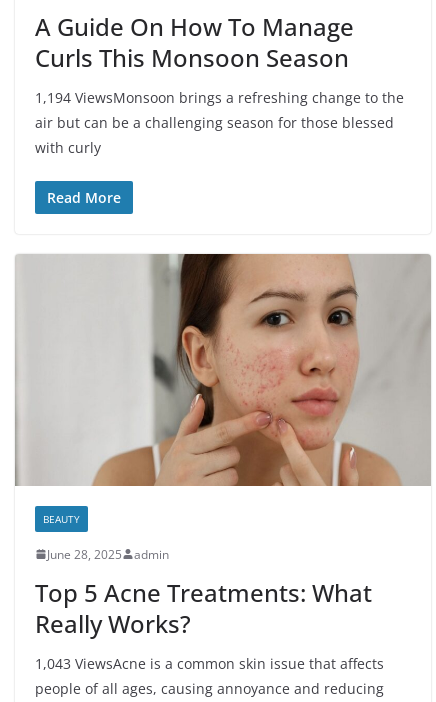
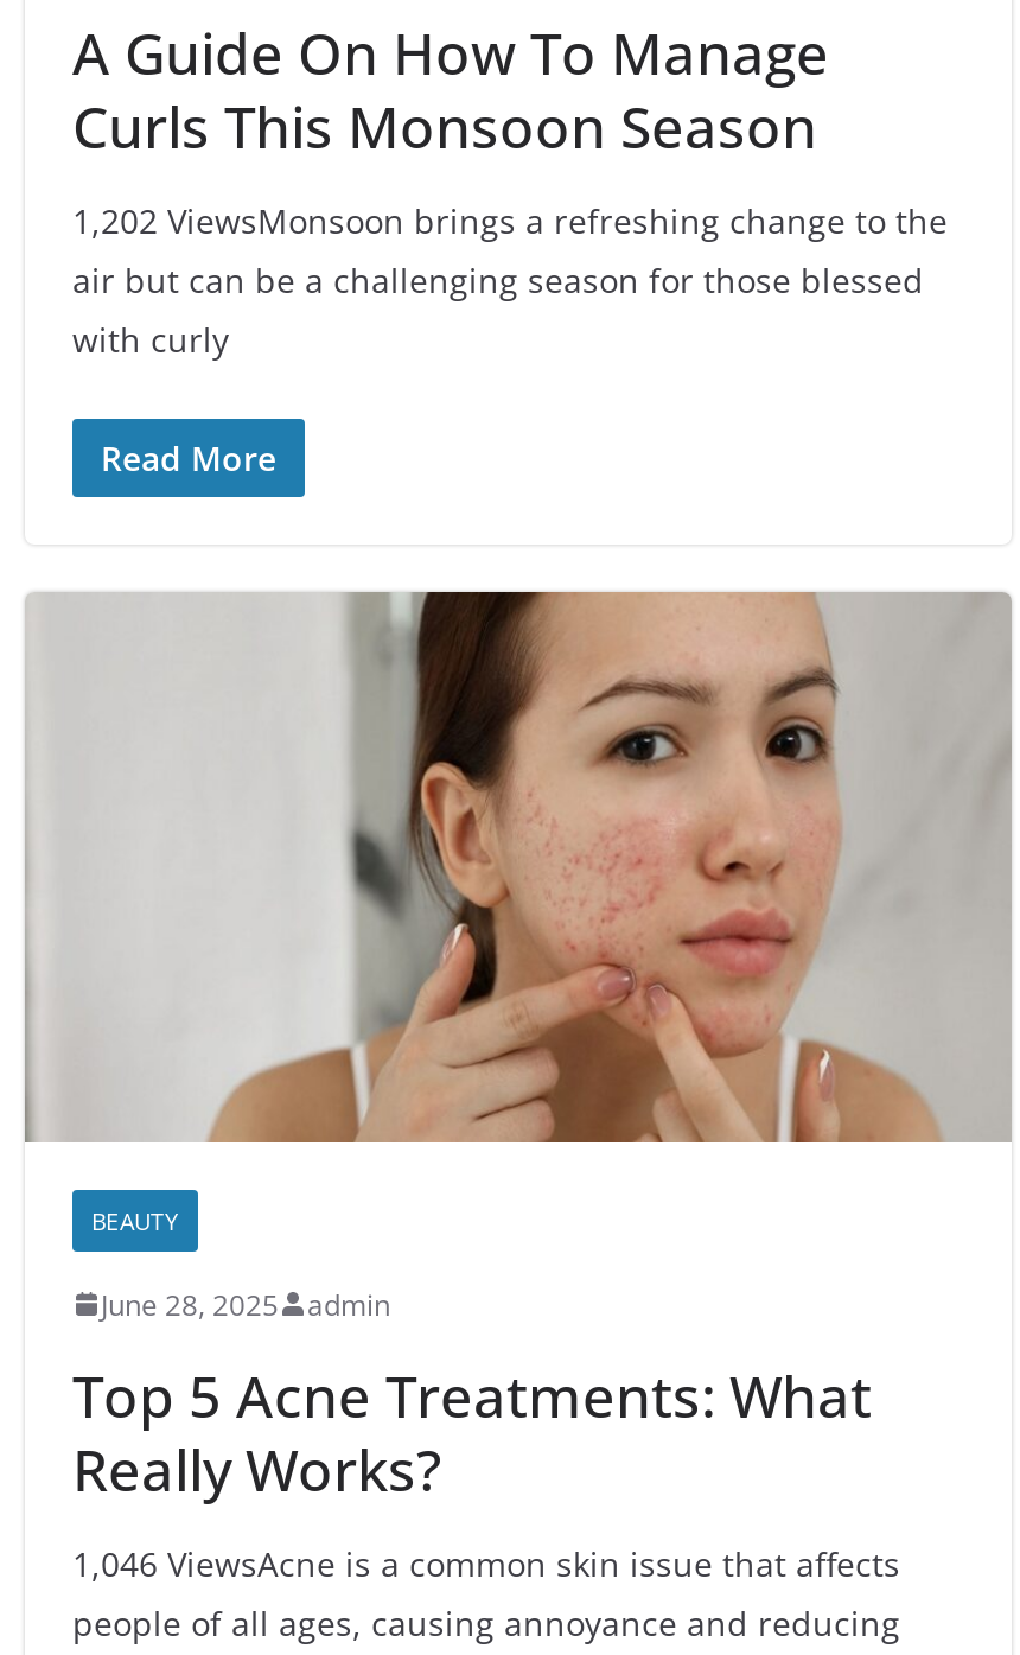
- 1,194 ViewsMonsoon brings a refreshing change to the
+ 1,202 ViewsMonsoon brings a refreshing change to the

- 1,043 ViewsAcne is a common skin issue that affects
+ 1,046 ViewsAcne is a common skin issue that affects
